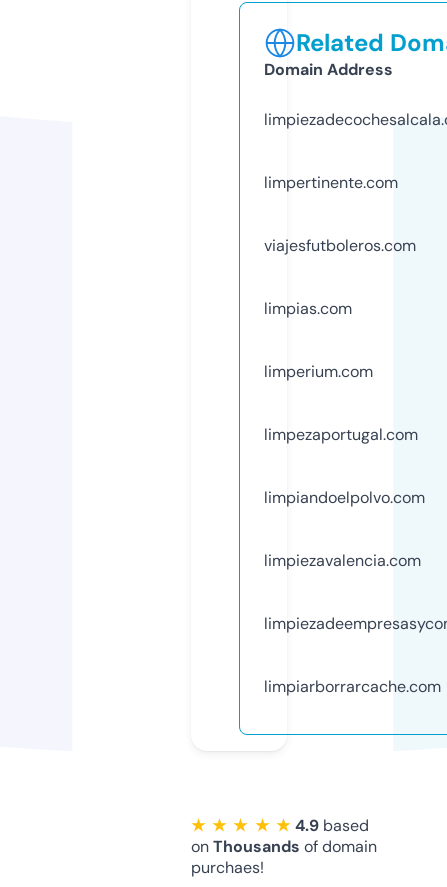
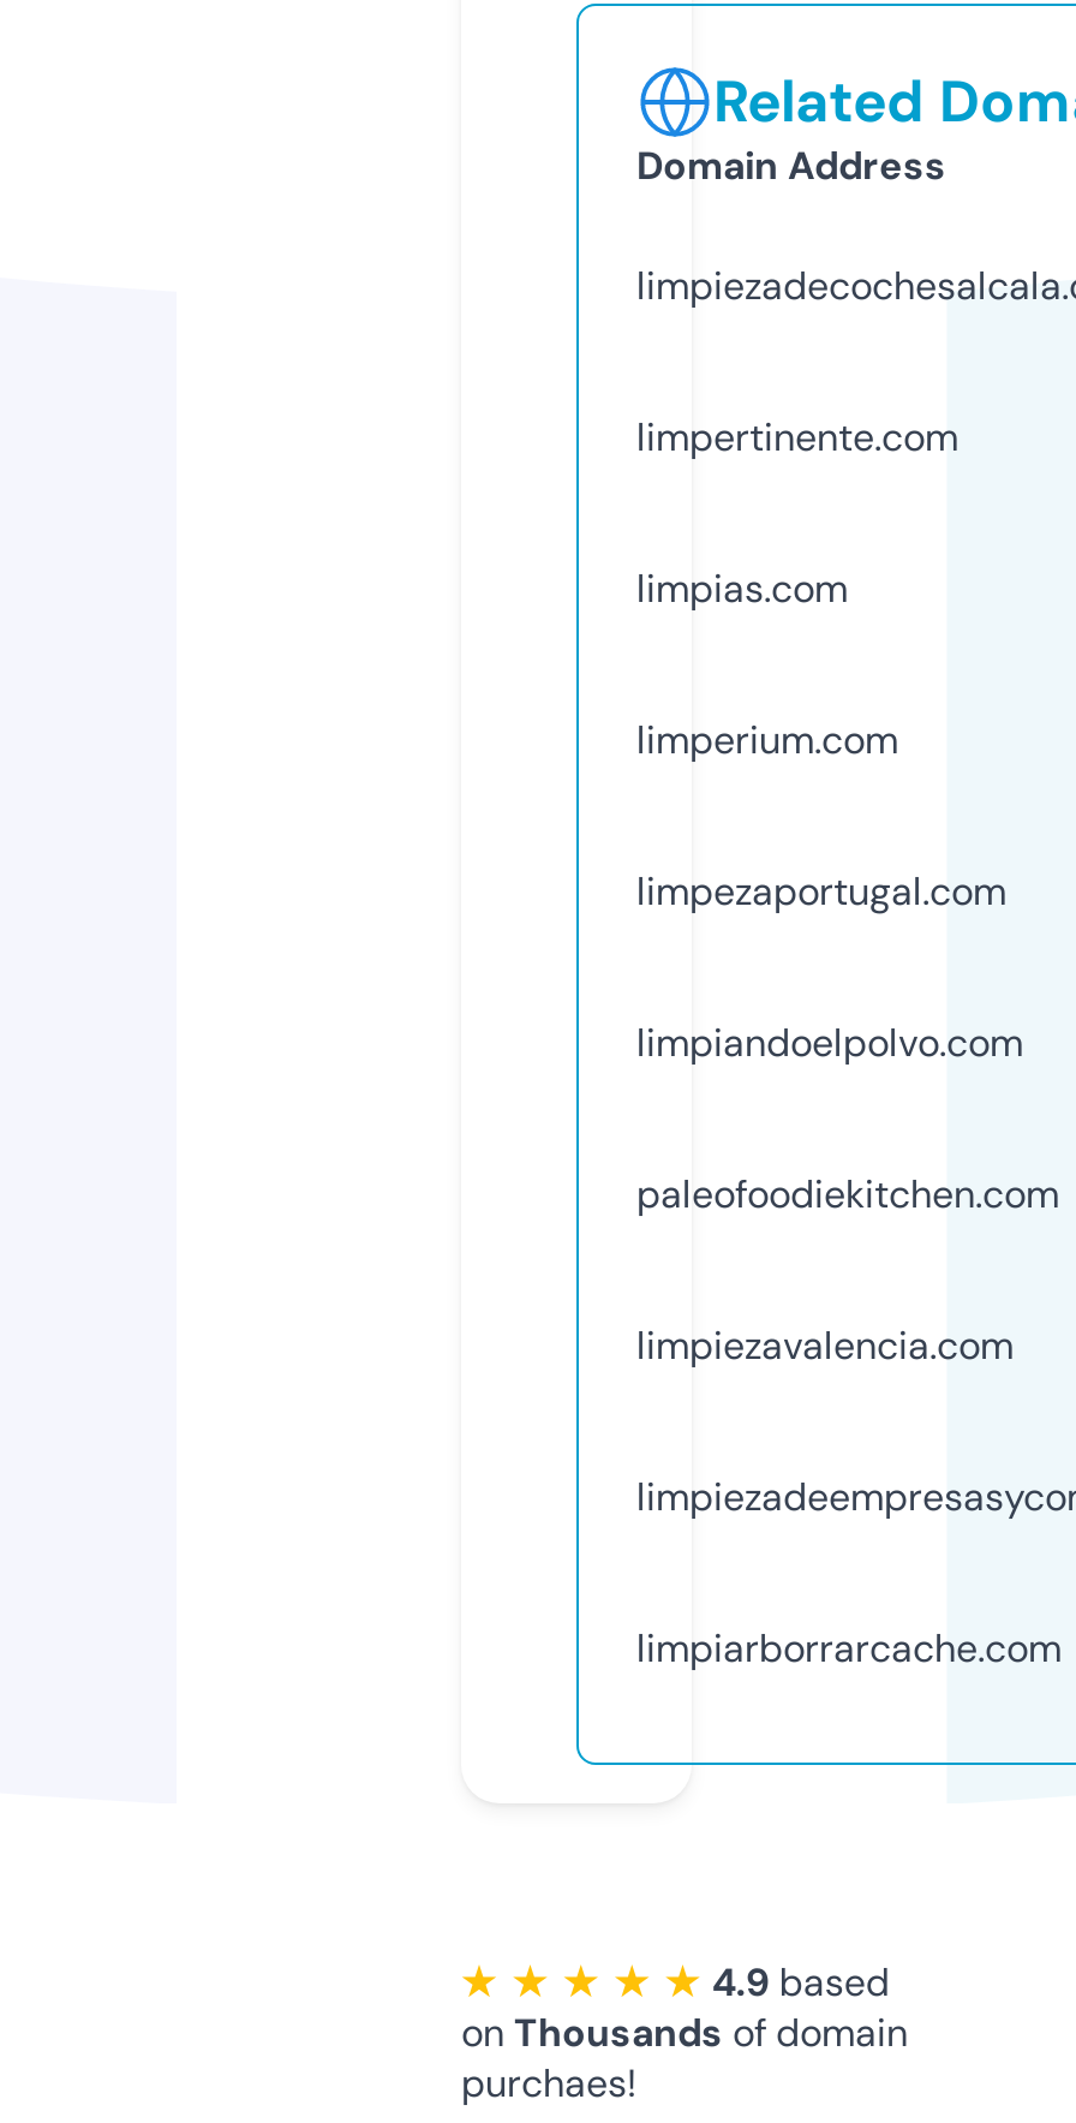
- viajesfutboleros.com

moved up: limpias.com | limperium.com | limpezaportugal.com | limpiandoelpolvo.com

+ paleofoodiekitchen.com
